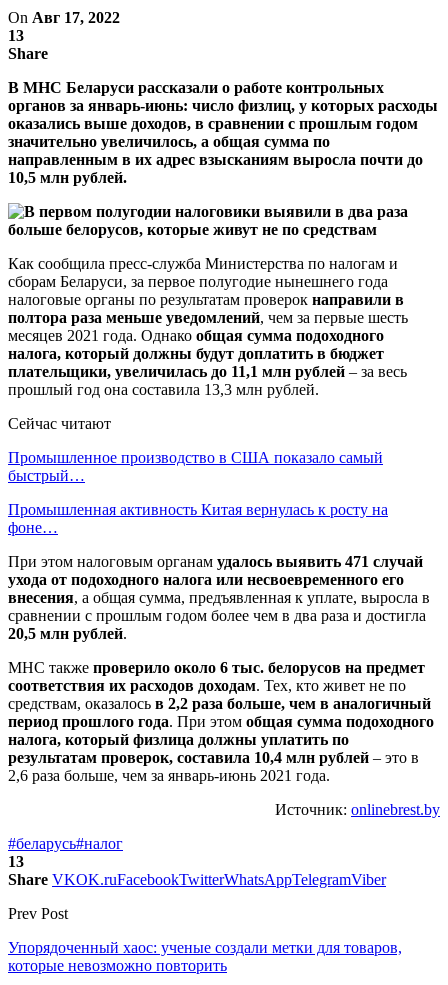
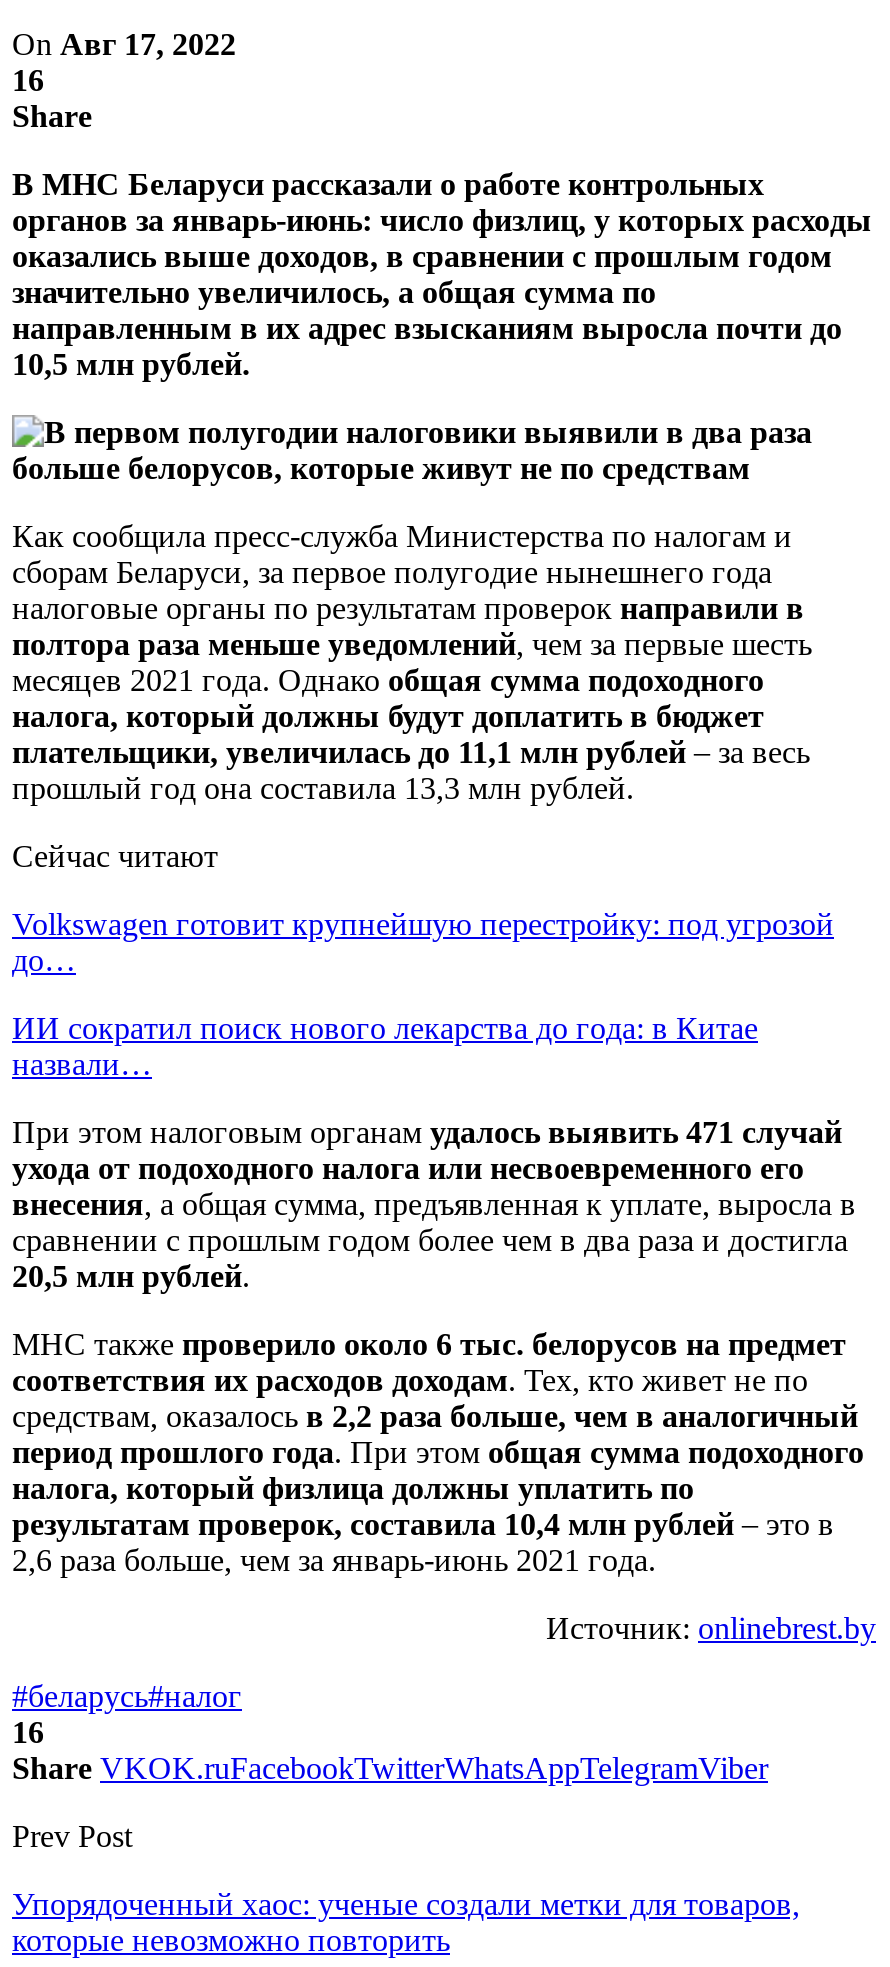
- 13
+ 16

- Промышленное производство в США показало самый
- быстрый…
+ Volkswagen готовит крупнейшую перестройку: под угрозой
+ до…

- Промышленная активность Китая вернулась к росту на
- фоне…
+ ИИ сократил поиск нового лекарства до года: в Китае
+ назвали…

- 13
+ 16
